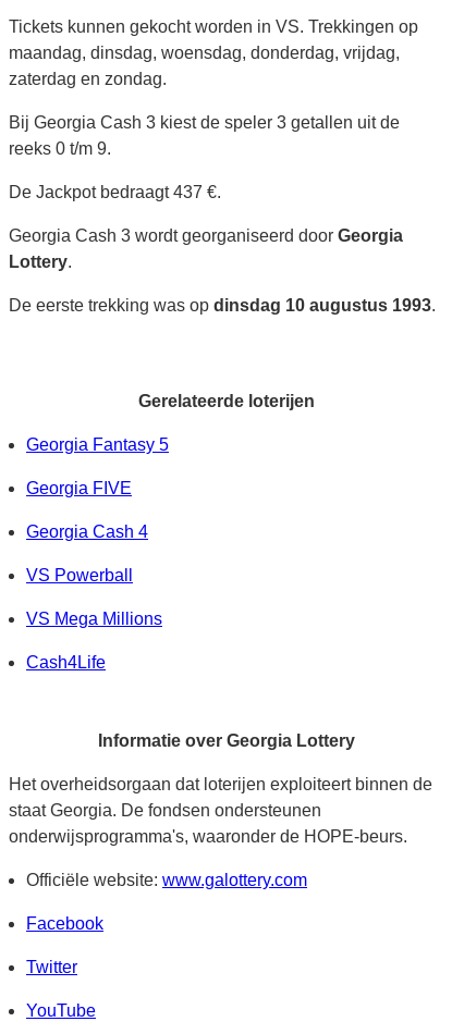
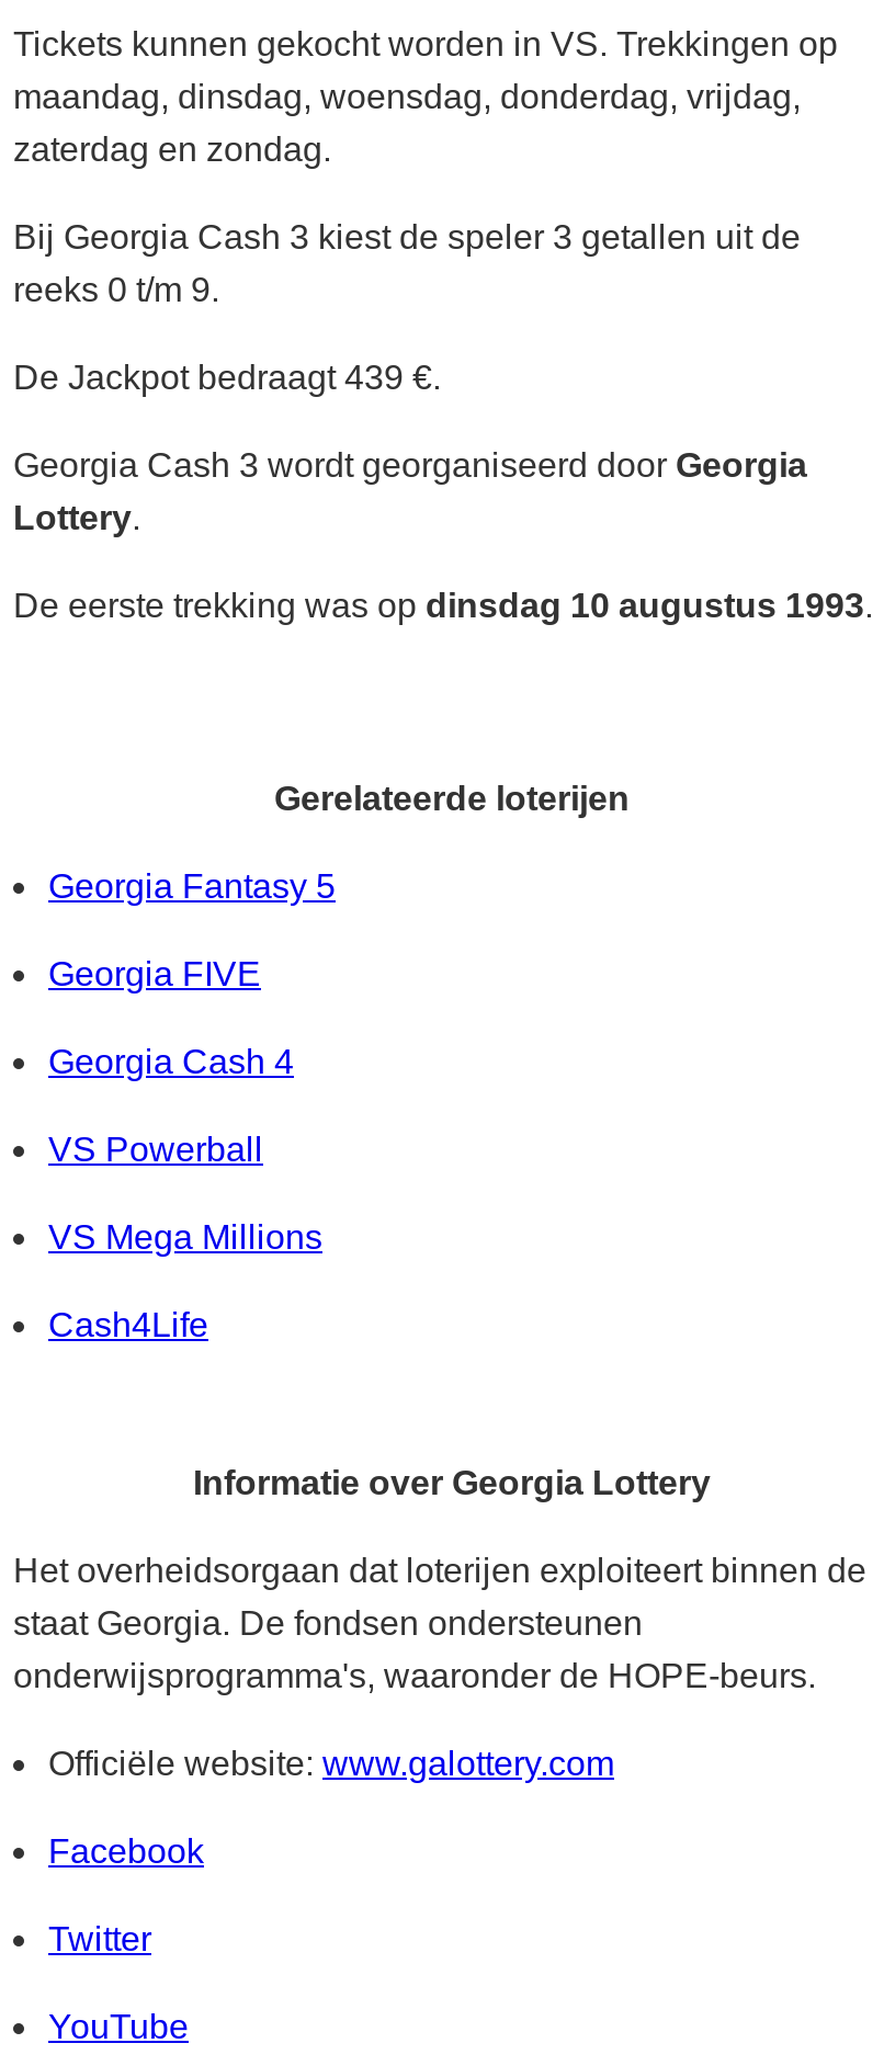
- De Jackpot bedraagt 437 €.
+ De Jackpot bedraagt 439 €.
